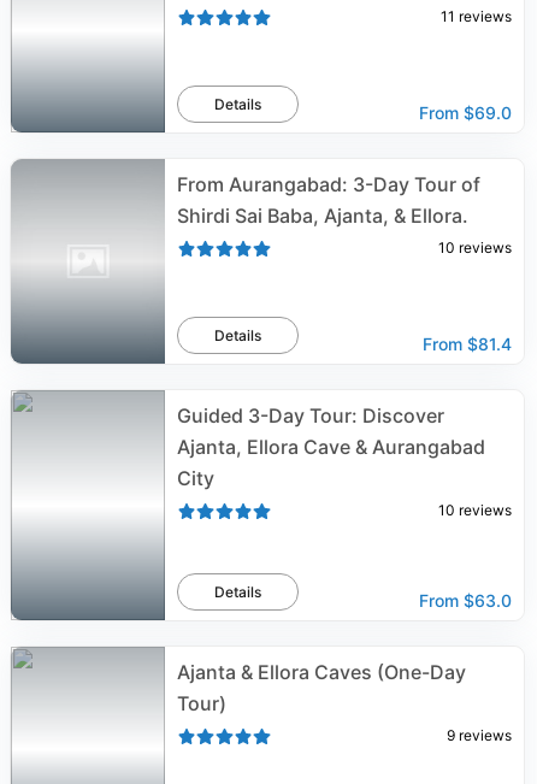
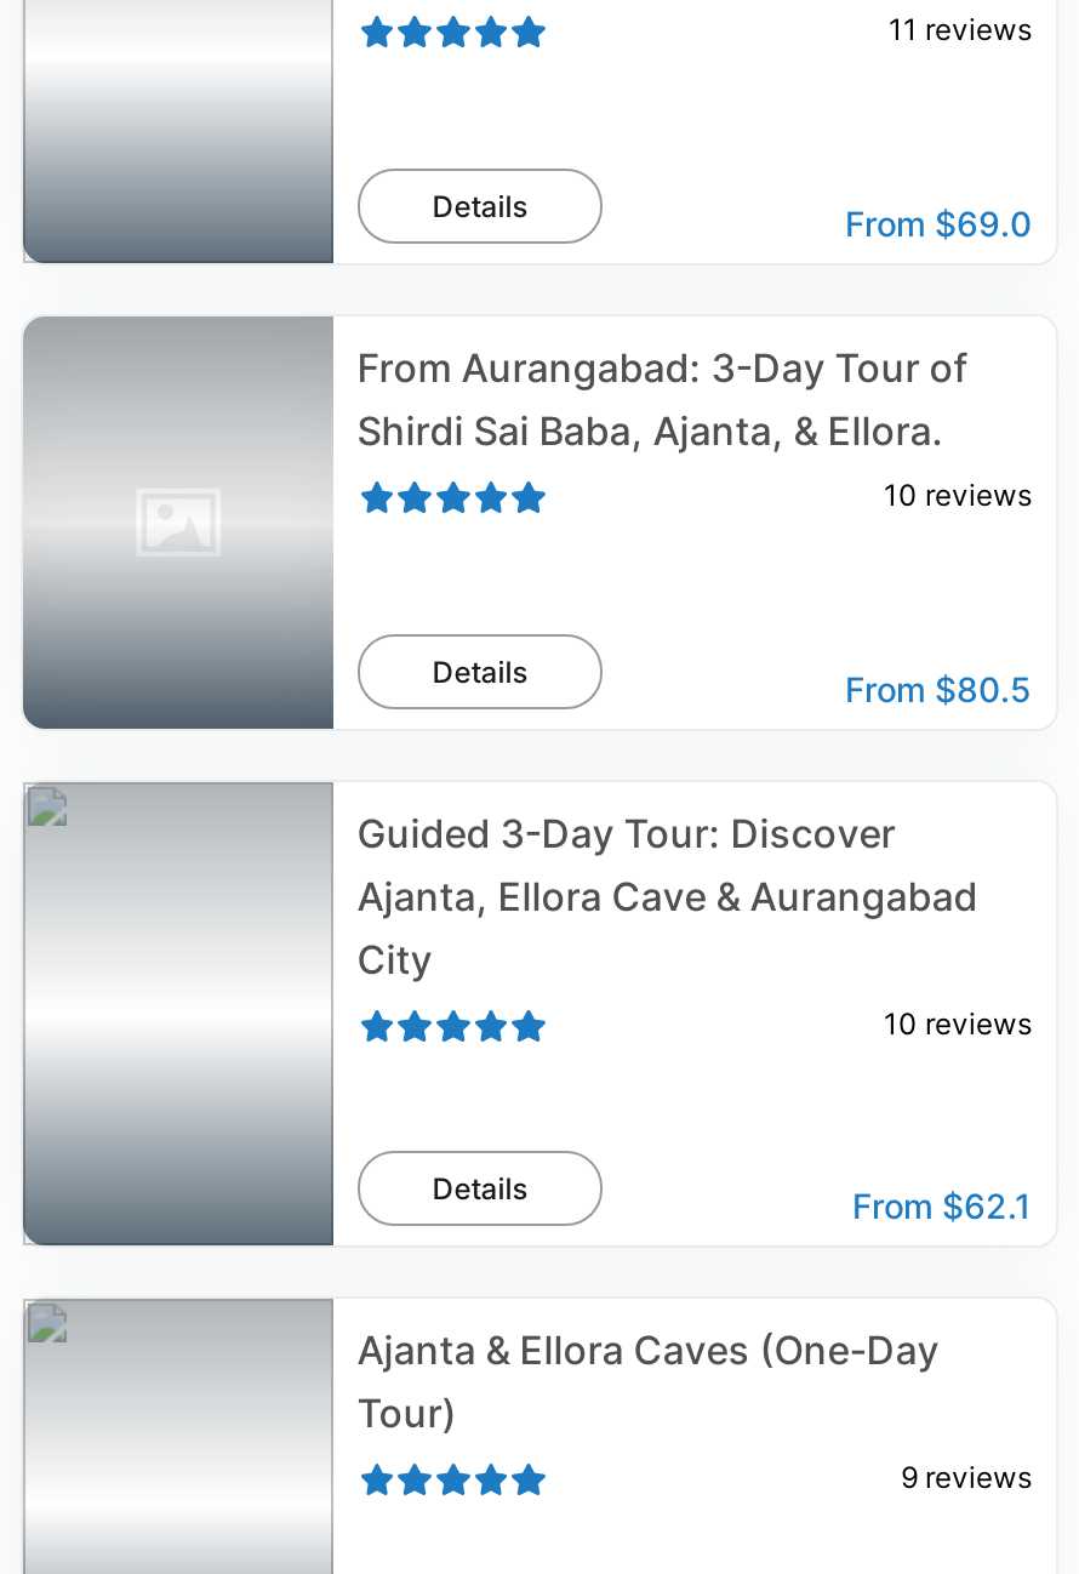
- From $81.4
+ From $80.5

- From $63.0
+ From $62.1
